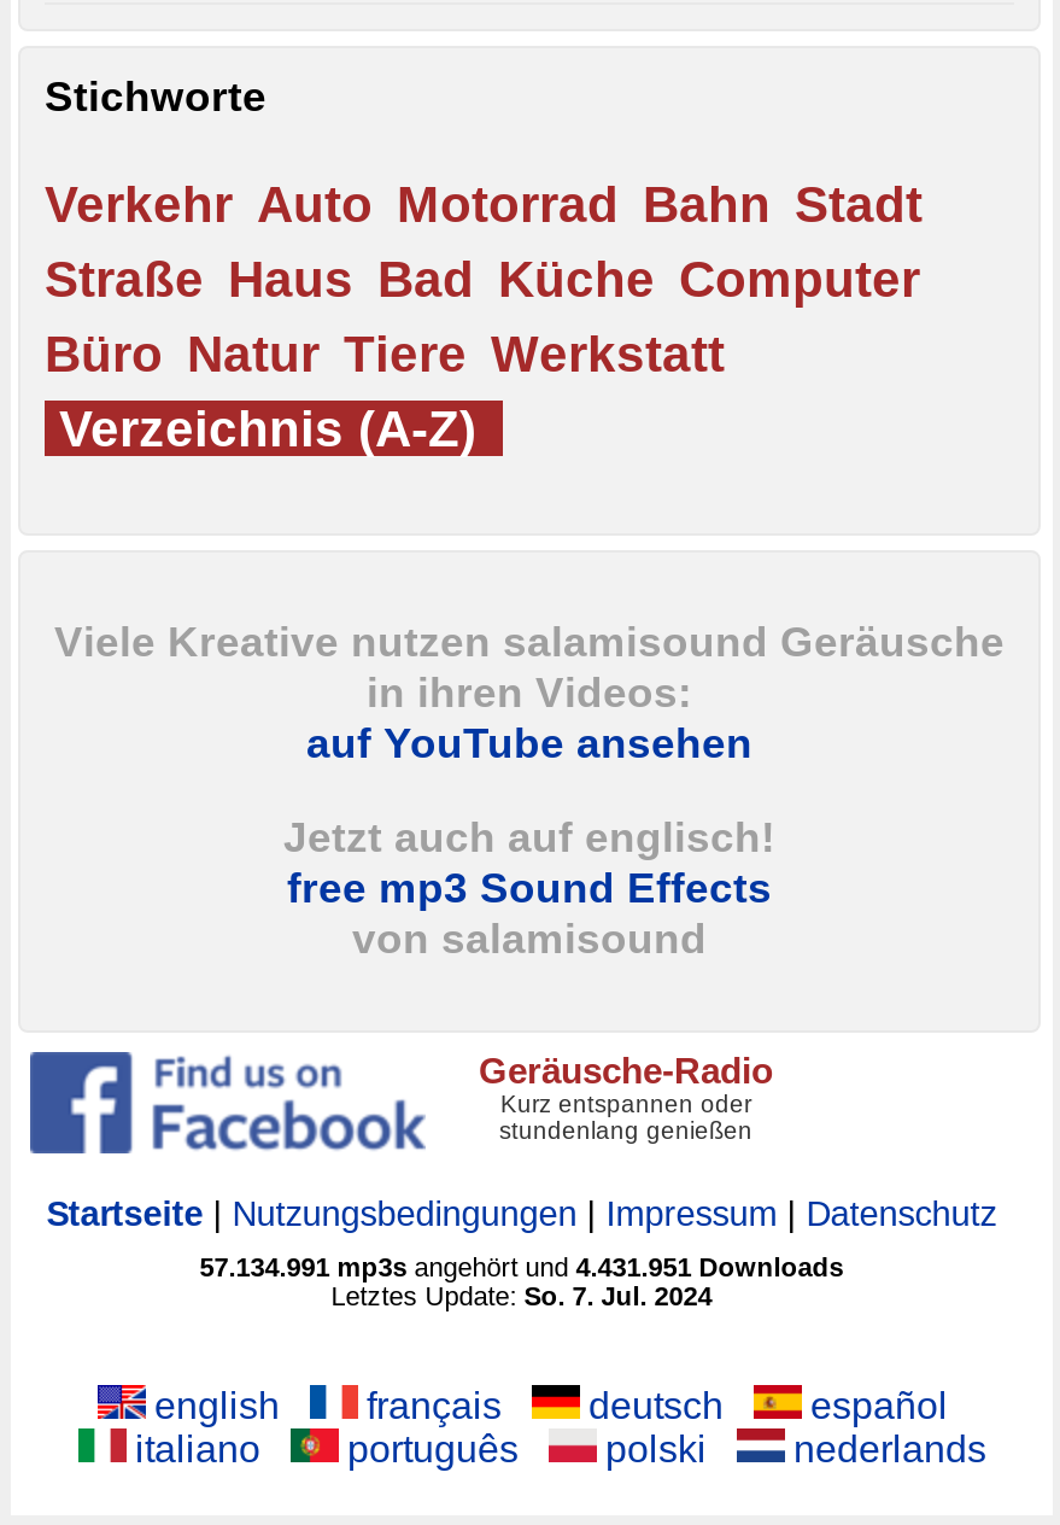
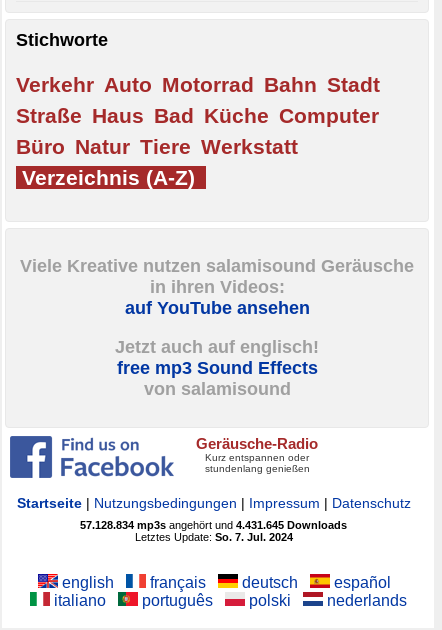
- 57.134.991 mp3s angehört und 4.431.951 Downloads
+ 57.128.834 mp3s angehört und 4.431.645 Downloads
